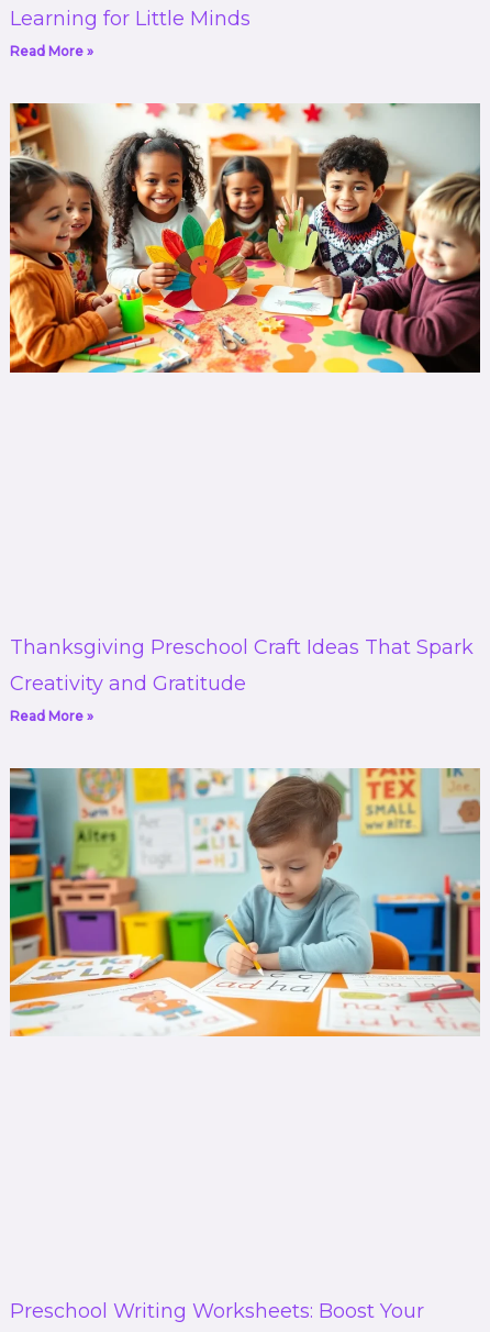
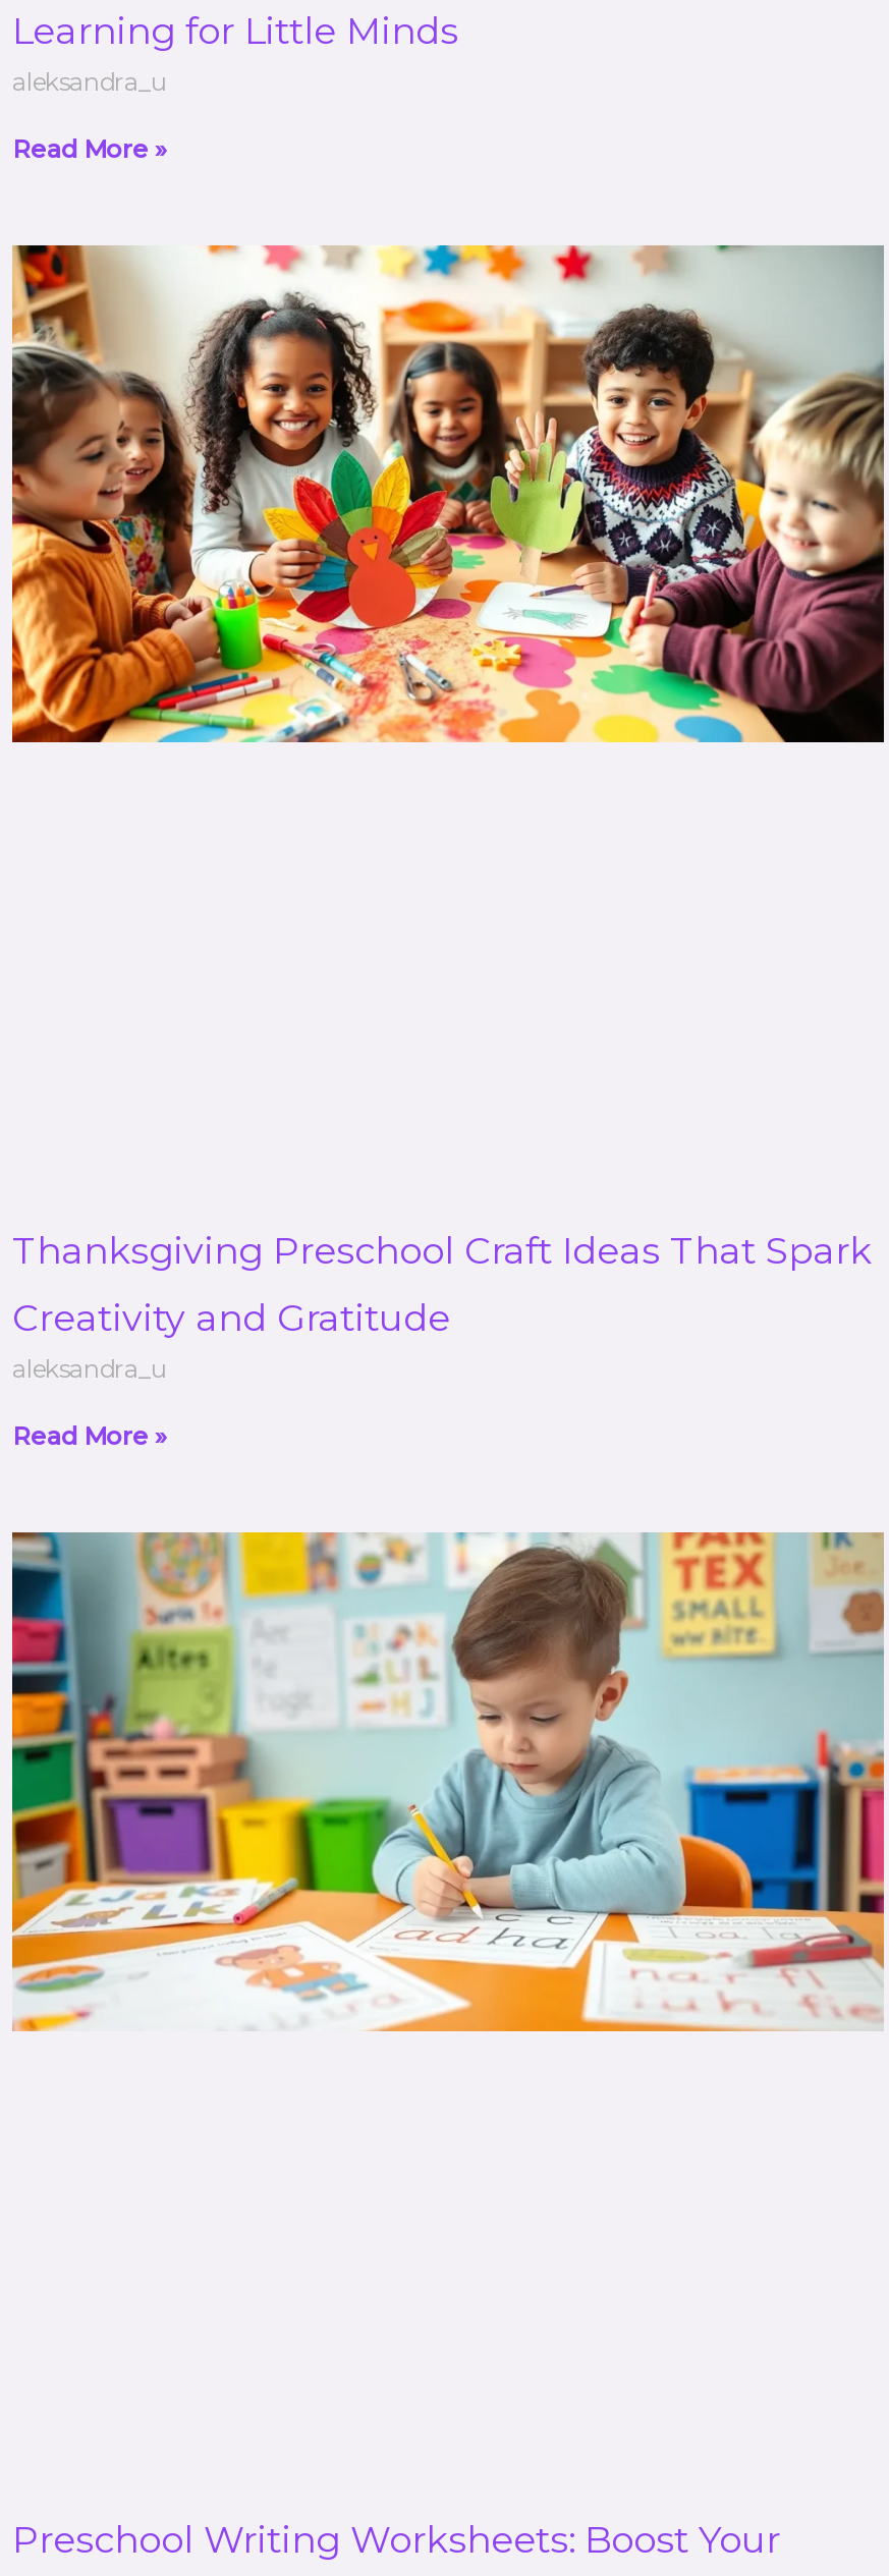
+ aleksandra_u

+ aleksandra_u
